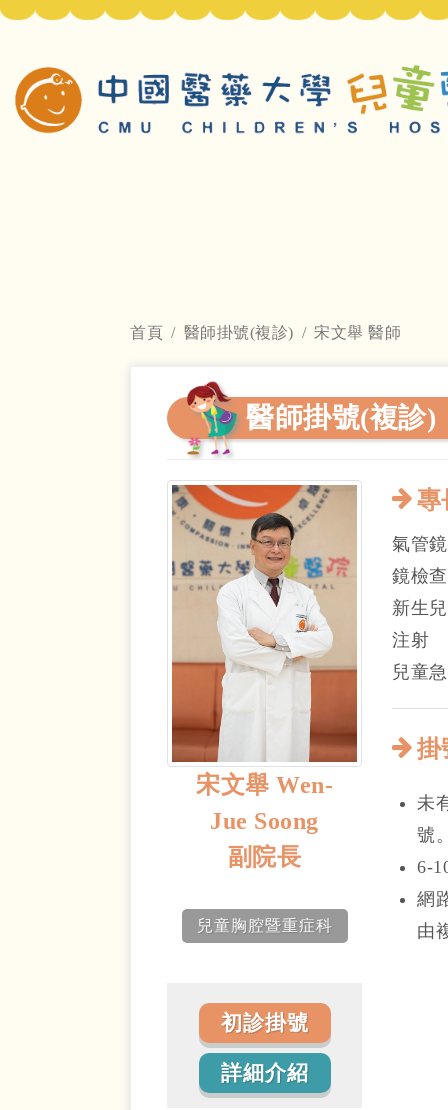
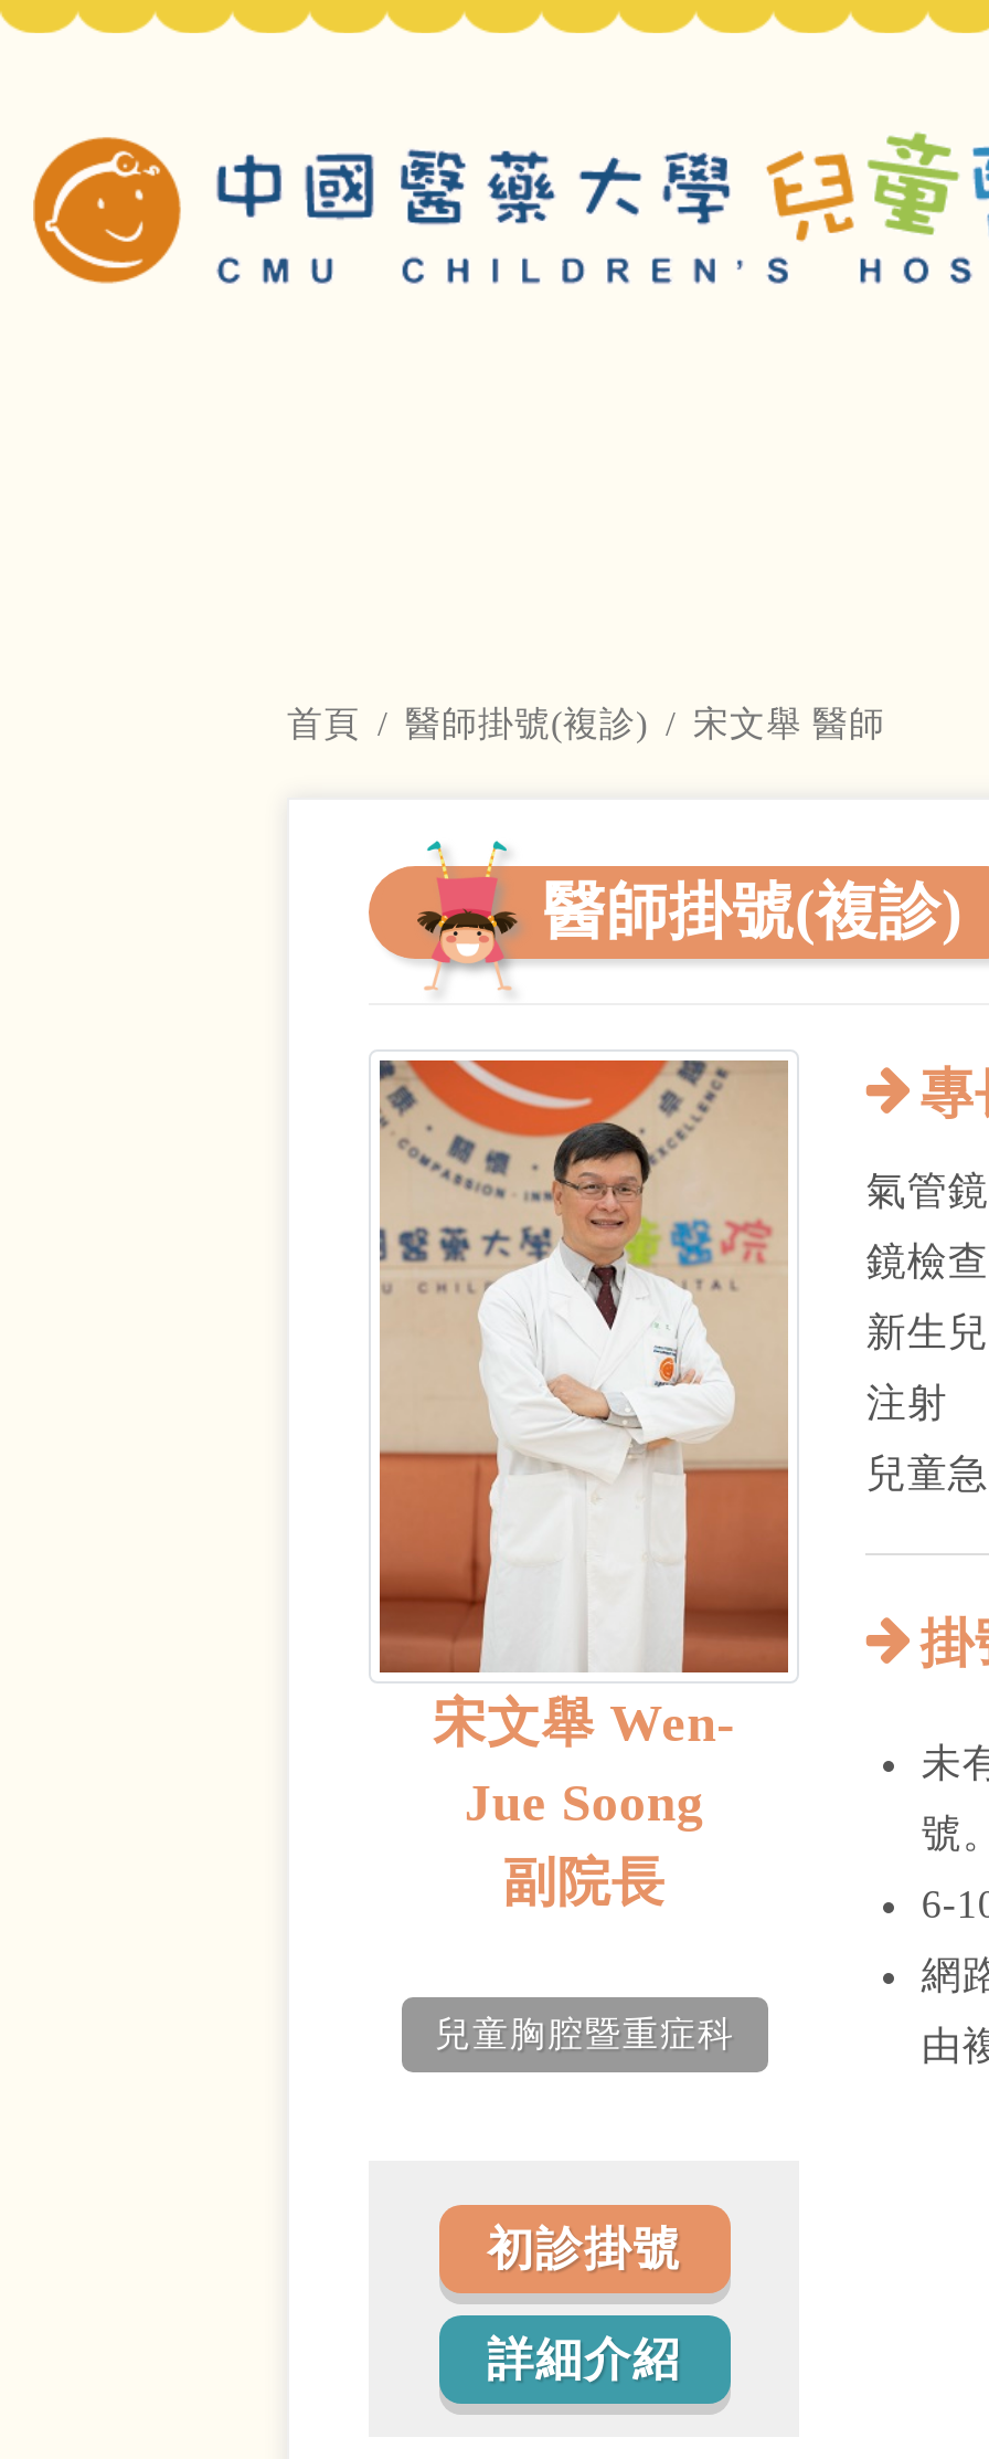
- [image]
+ [image]
